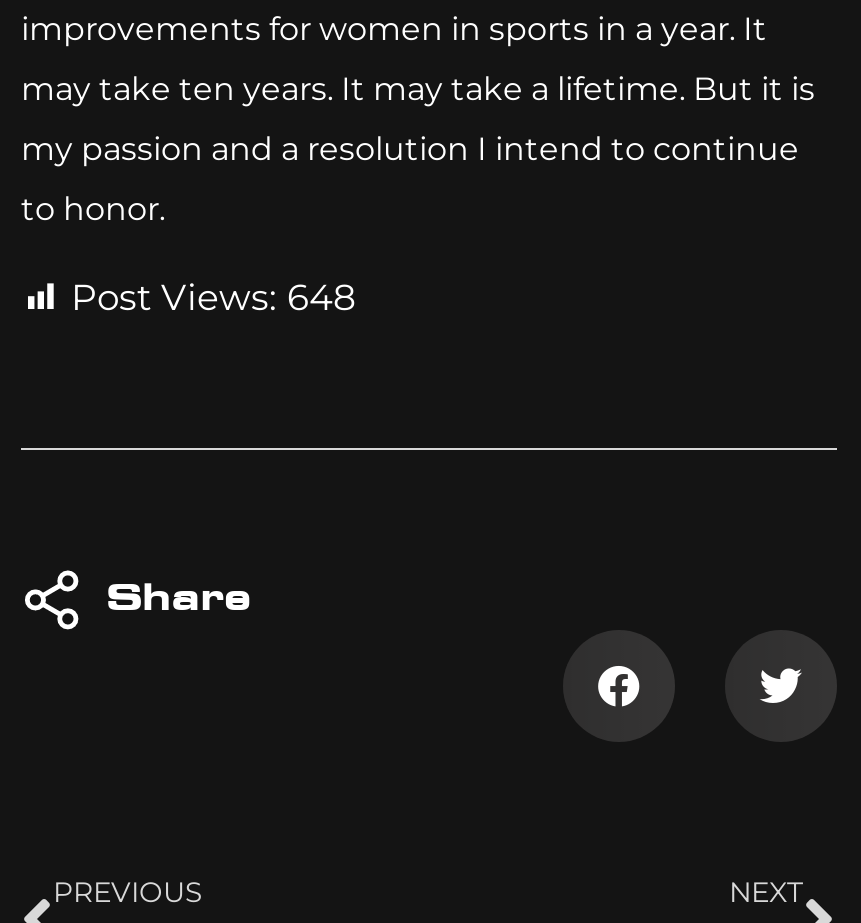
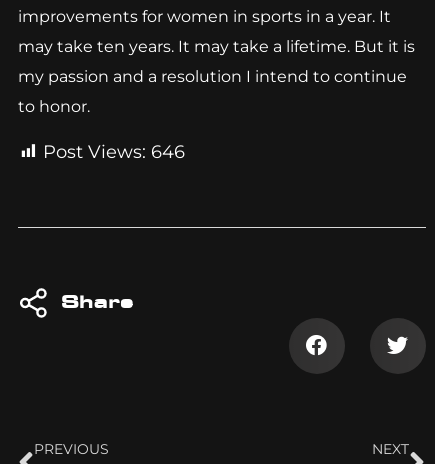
- Post Views: 648
+ Post Views: 646
